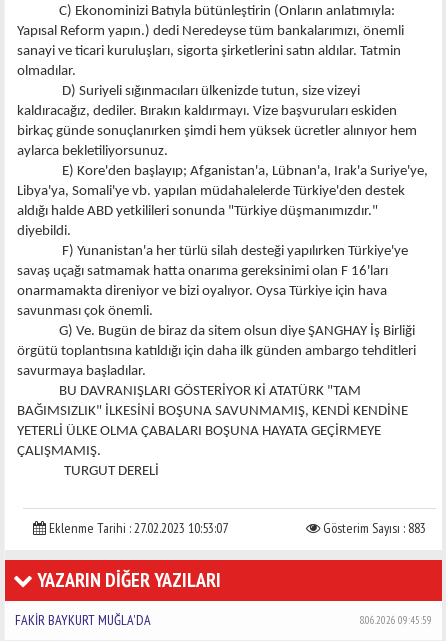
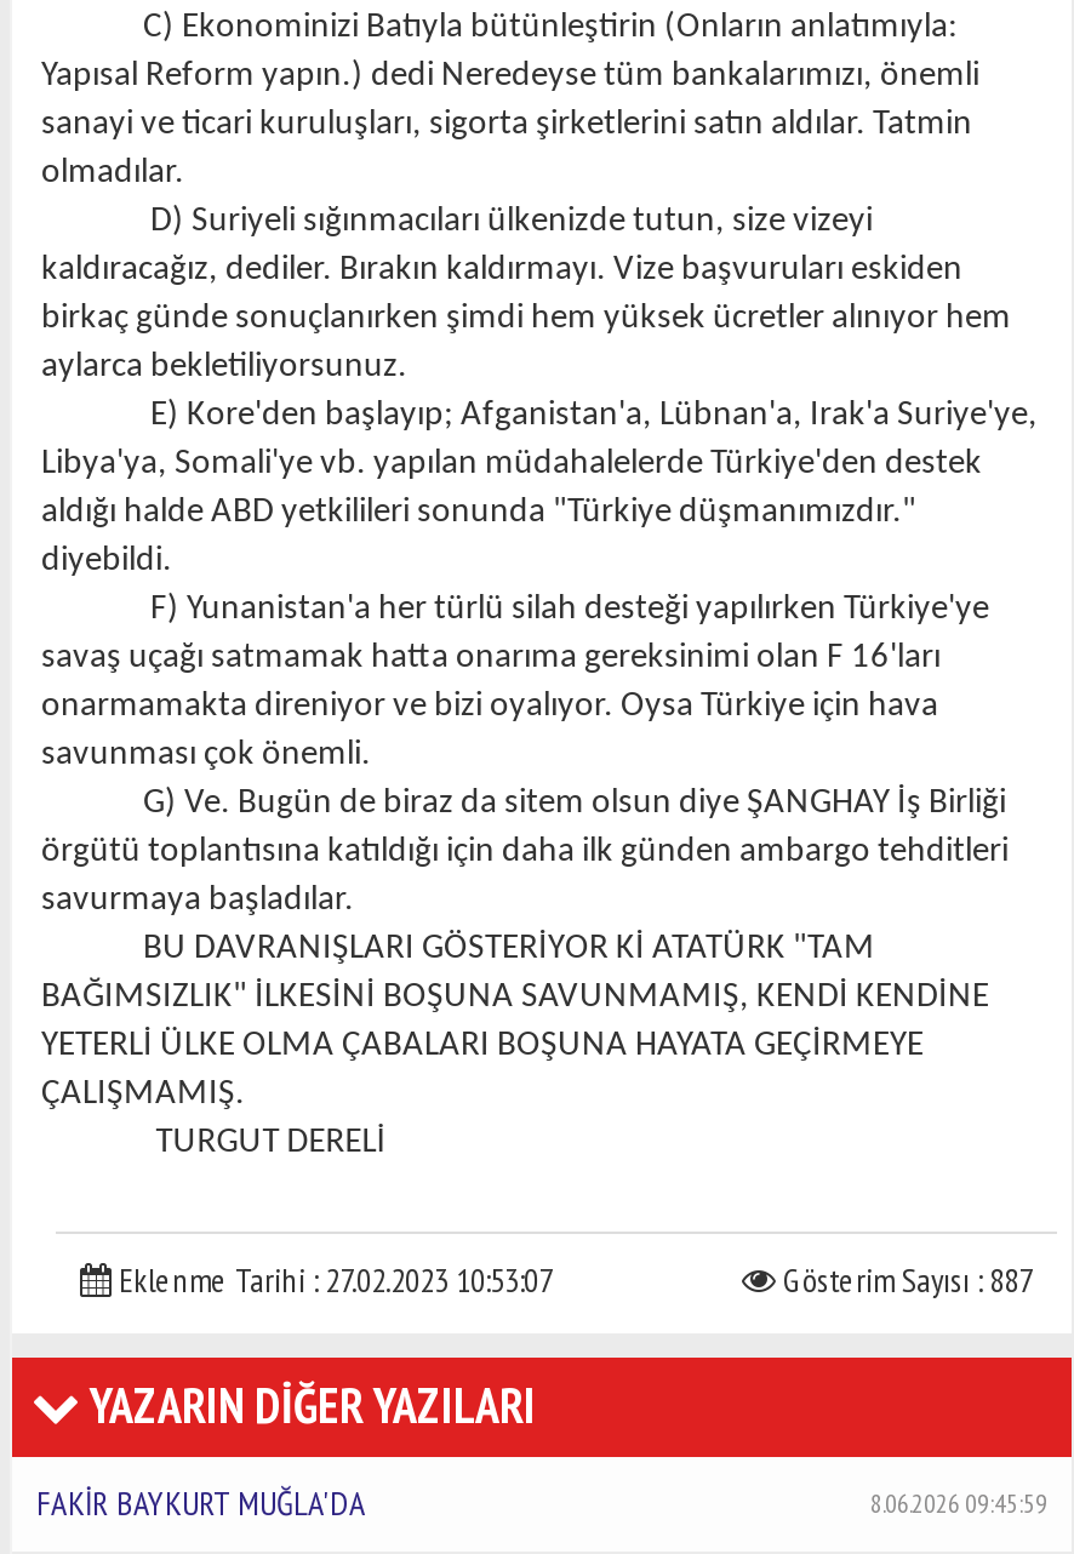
- Gösterim Sayısı : 883
+ Gösterim Sayısı : 887
